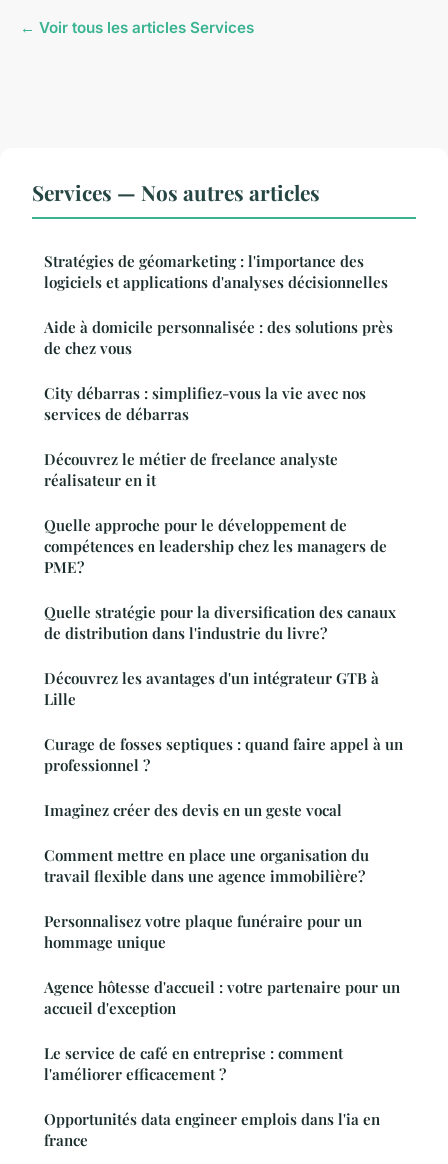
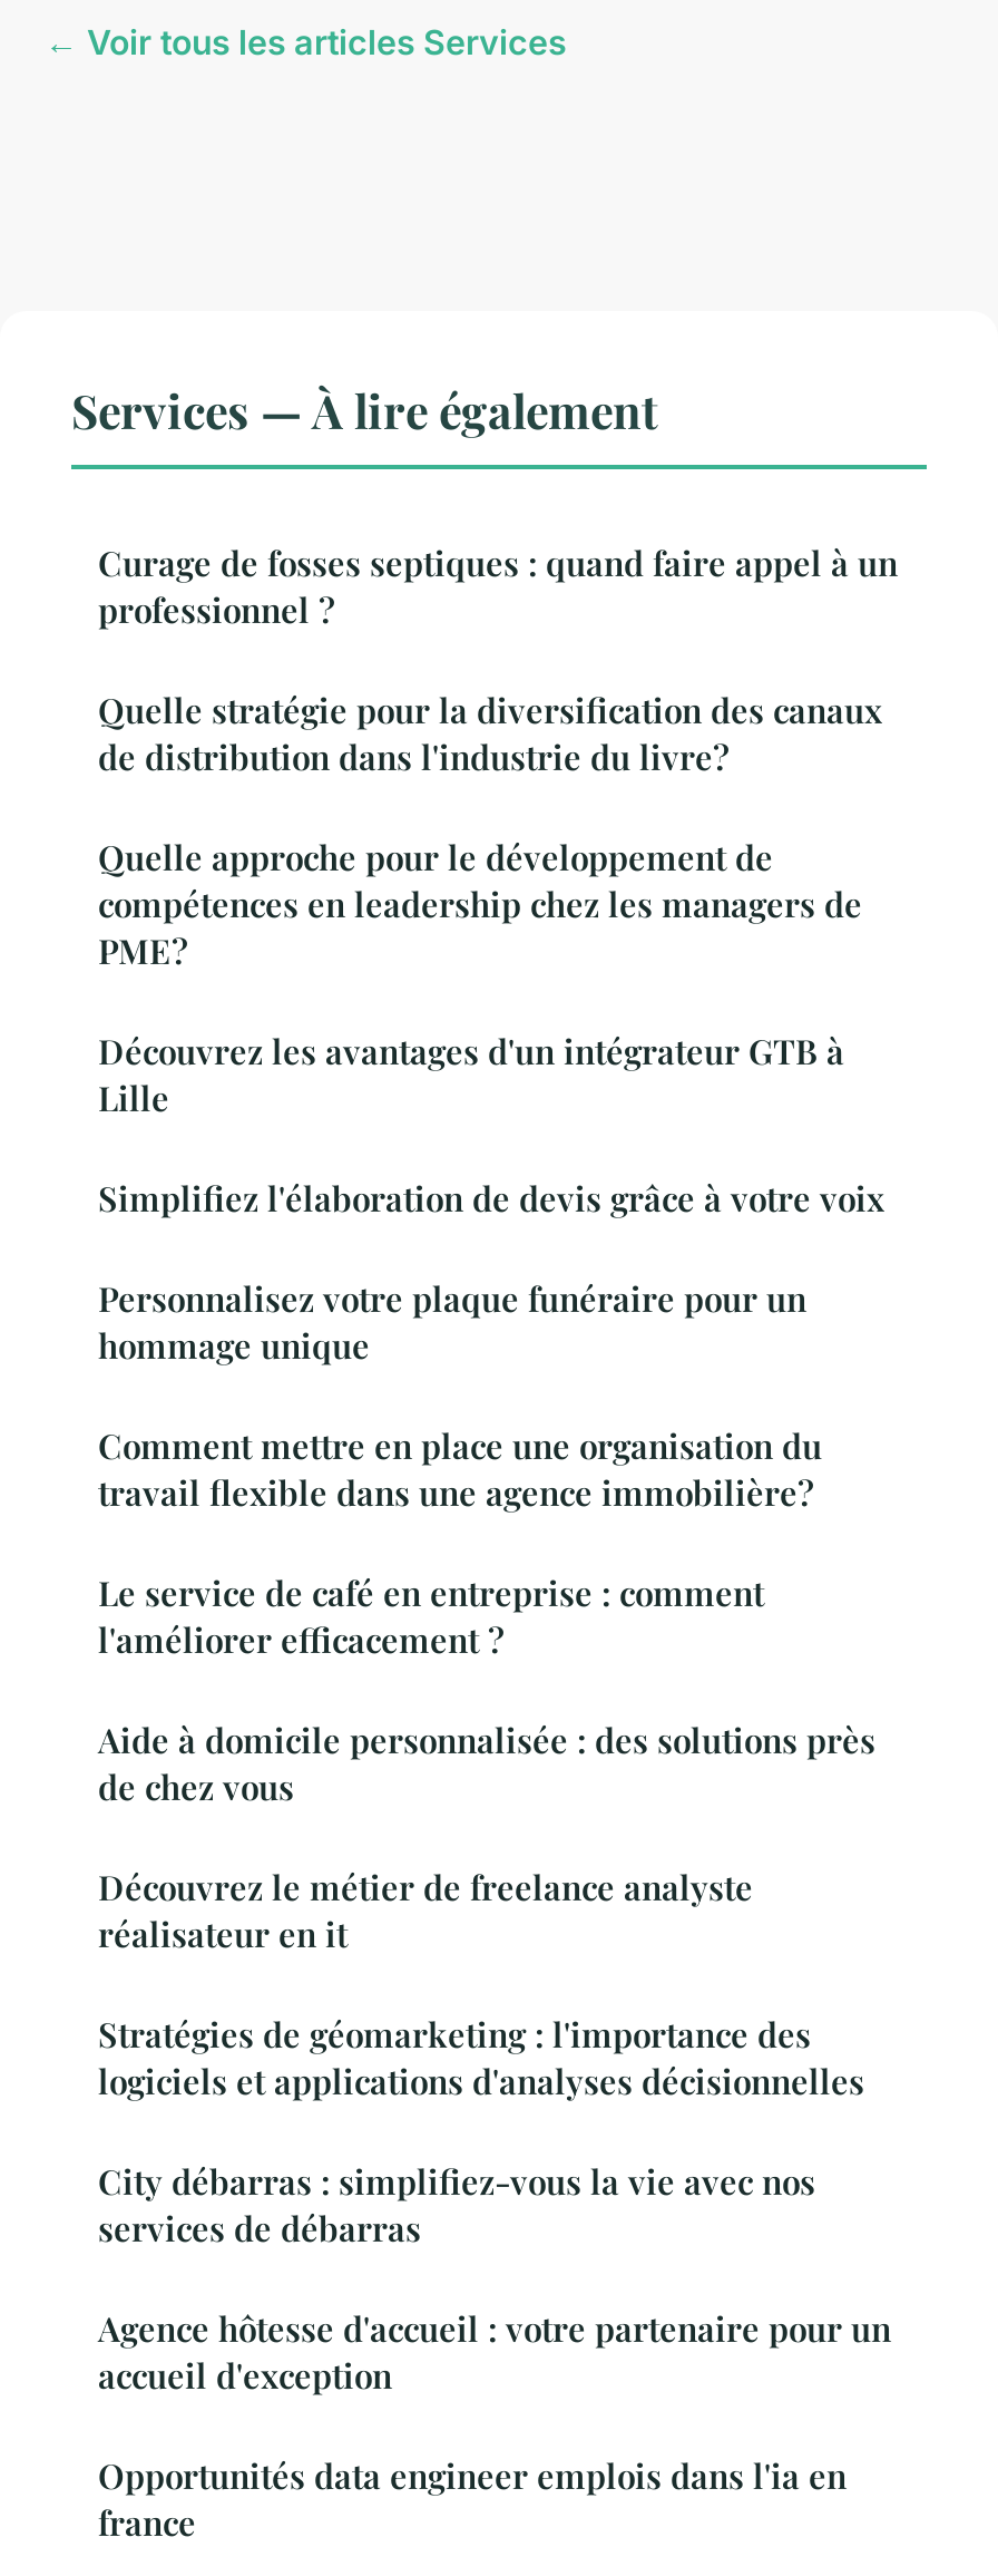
- Services — Nos autres articles
+ Services — À lire également

moved down: Stratégies de géomarketing : l'importance des | logiciels et applications d'analyses décisionnelles | Aide à domicile personnalisée : des solutions près | de chez vous | City débarras : simplifiez-vous la vie avec nos | services de débarras | Découvrez le métier de freelance analyste | réalisateur en it

moved up: Quelle approche pour le développement de | compétences en leadership chez les managers de | PME?

moved up: Quelle stratégie pour la diversification des canaux | de distribution dans l'industrie du livre?

moved up: Découvrez les avantages d'un intégrateur GTB à | Lille

+ Simplifiez l'élaboration de devis grâce à votre voix

moved up: Curage de fosses septiques : quand faire appel à un | professionnel ?

- Imaginez créer des devis en un geste vocal

moved up: Comment mettre en place une organisation du | travail flexible dans une agence immobilière?

moved up: Personnalisez votre plaque funéraire pour un | hommage unique

moved down: Agence hôtesse d'accueil : votre partenaire pour un | accueil d'exception

moved up: Le service de café en entreprise : comment | l'améliorer efficacement ?
